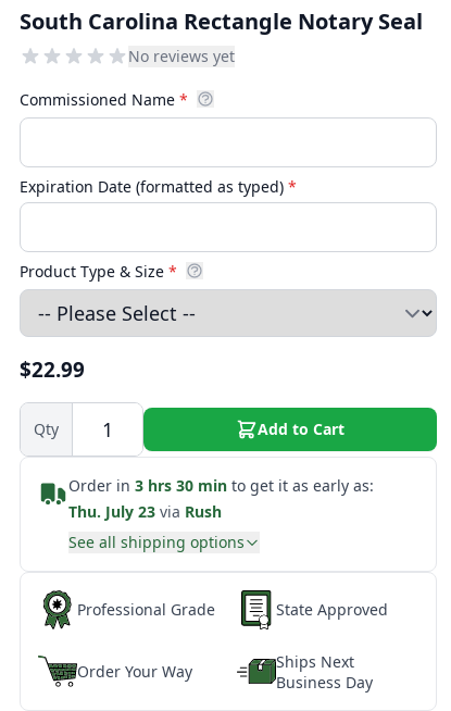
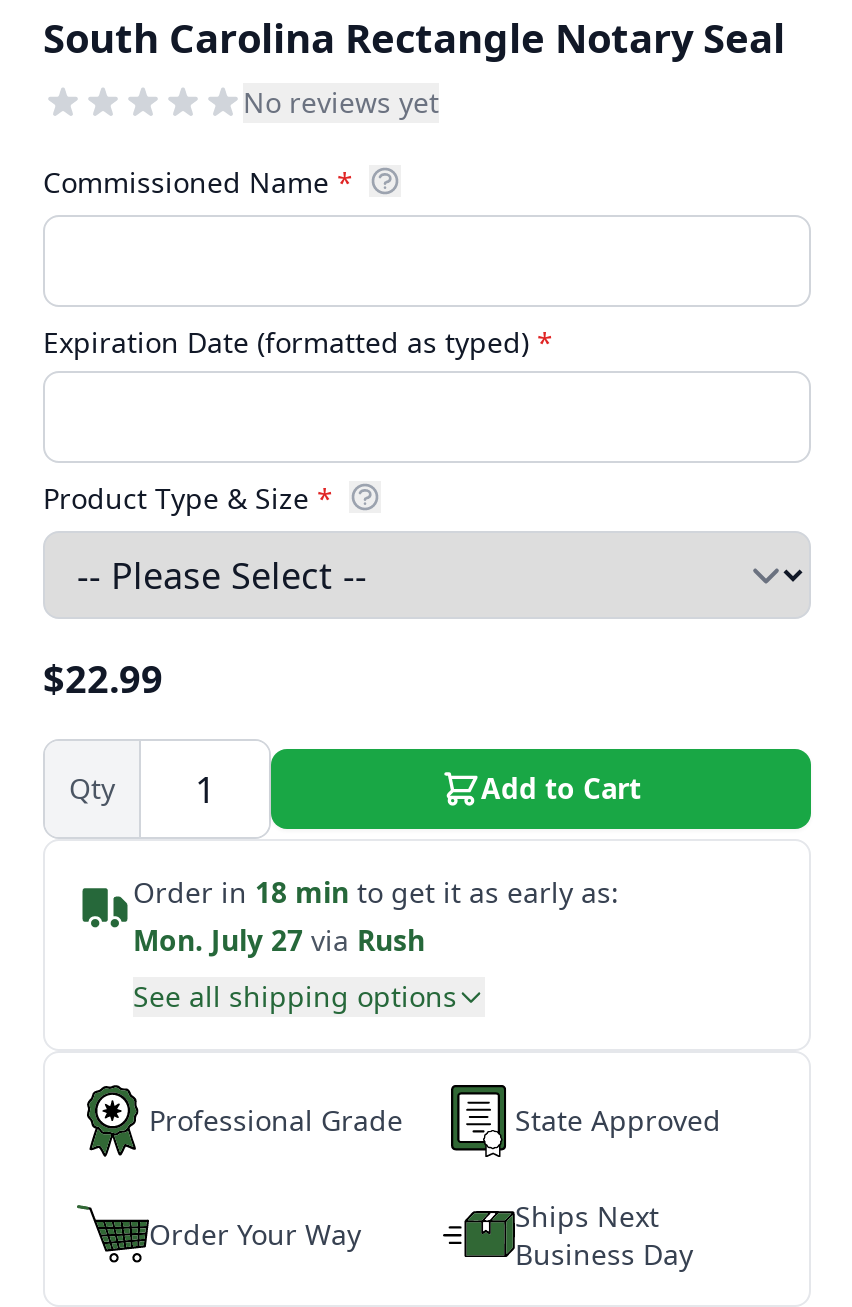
- Order in 3 hrs 30 min to get it as early as:
- Thu. July 23 via Rush
+ Order in 18 min to get it as early as:
+ Mon. July 27 via Rush
